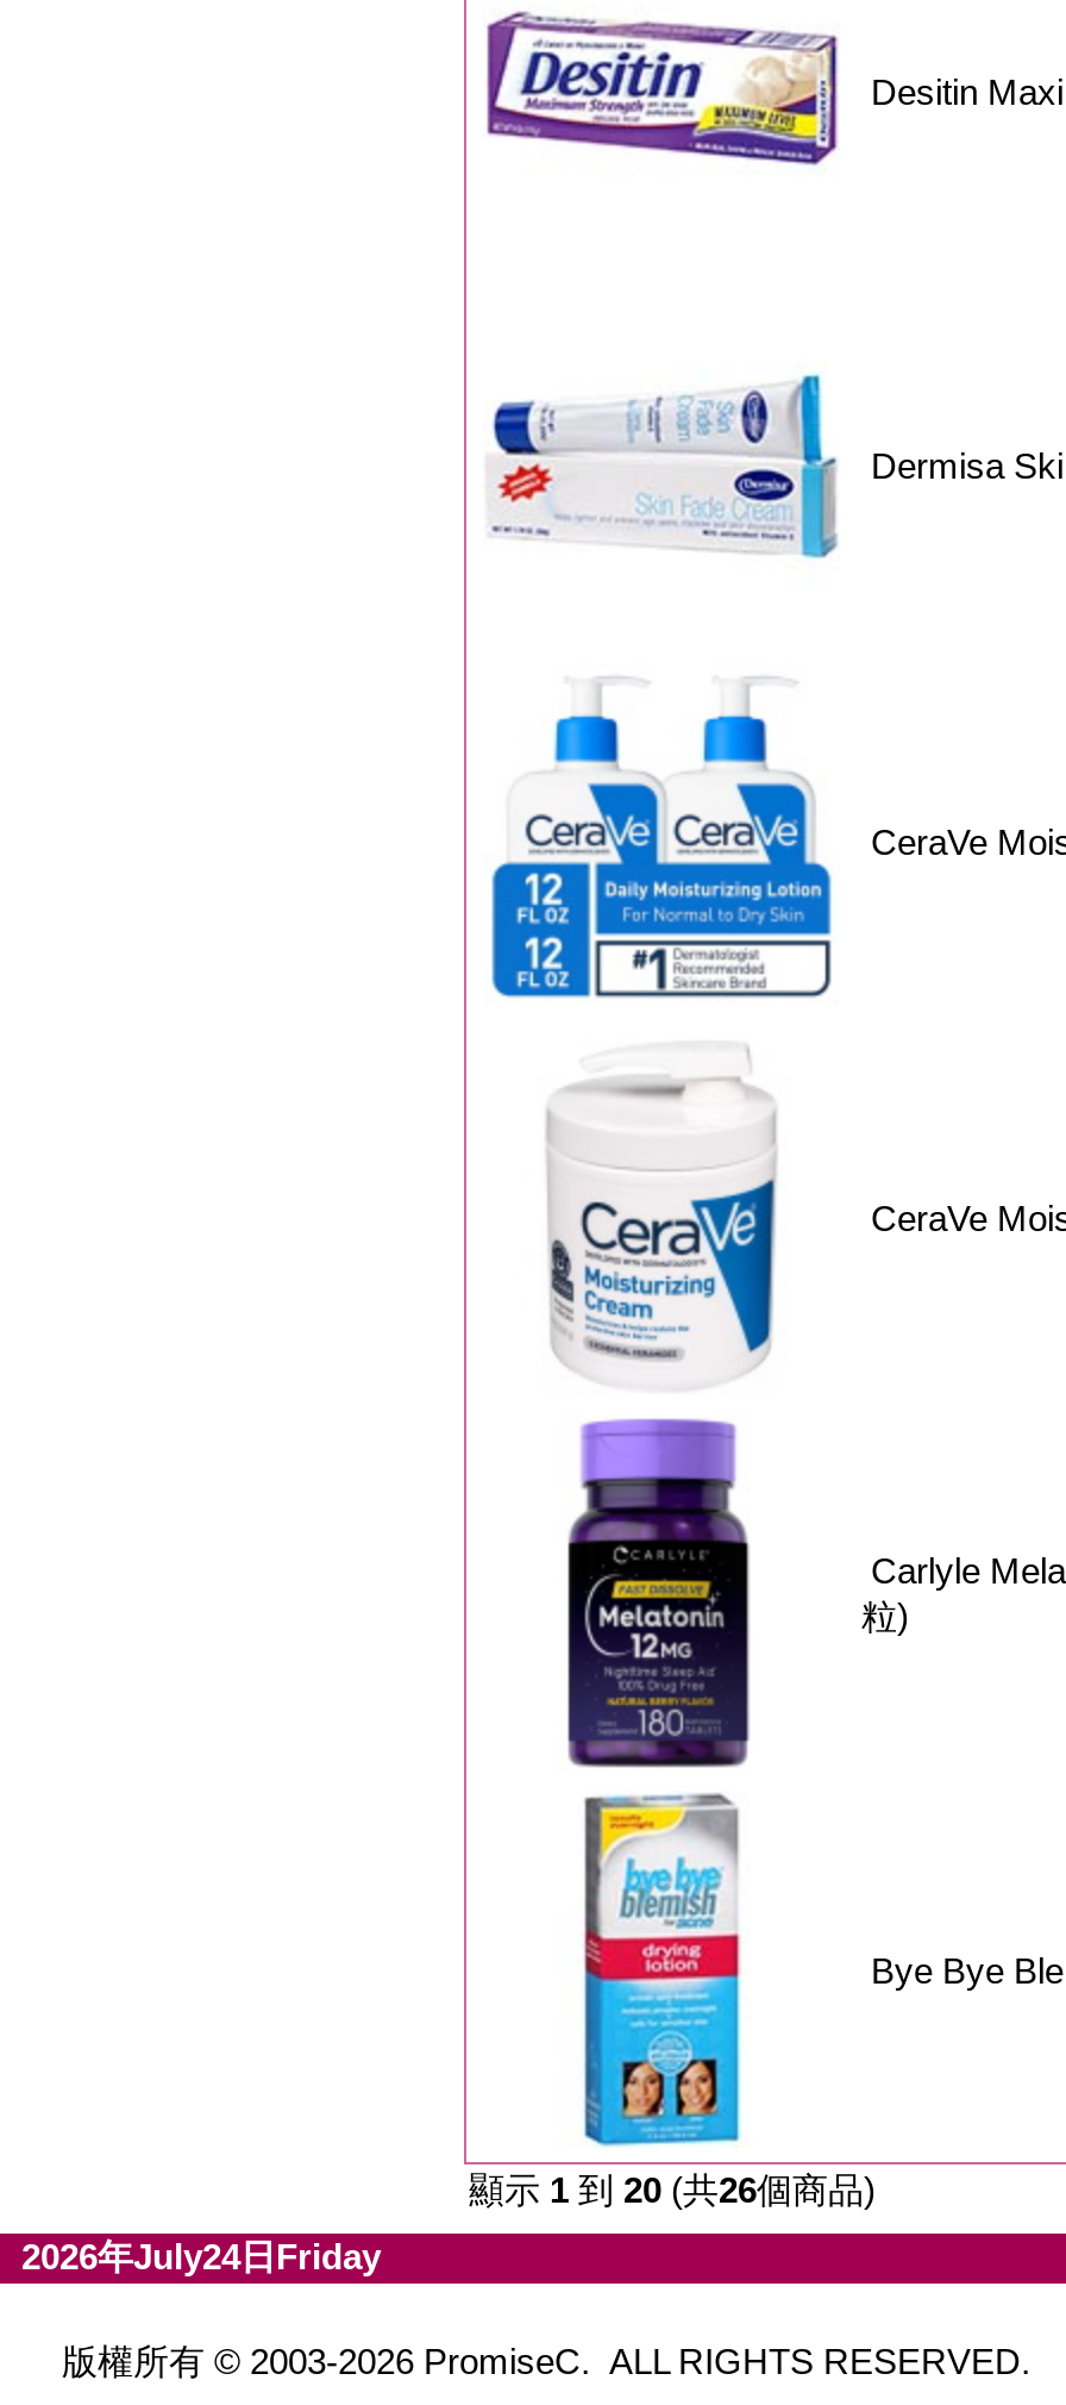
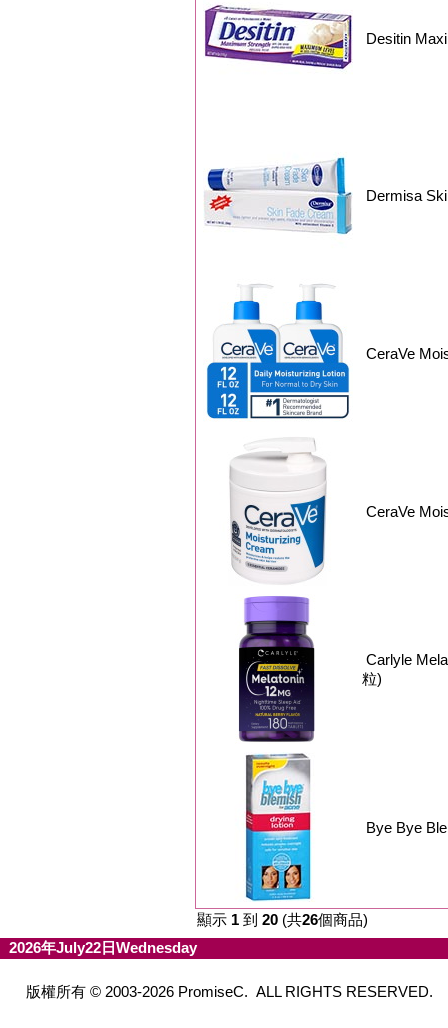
- 2026年July24日Friday
+ 2026年July22日Wednesday
